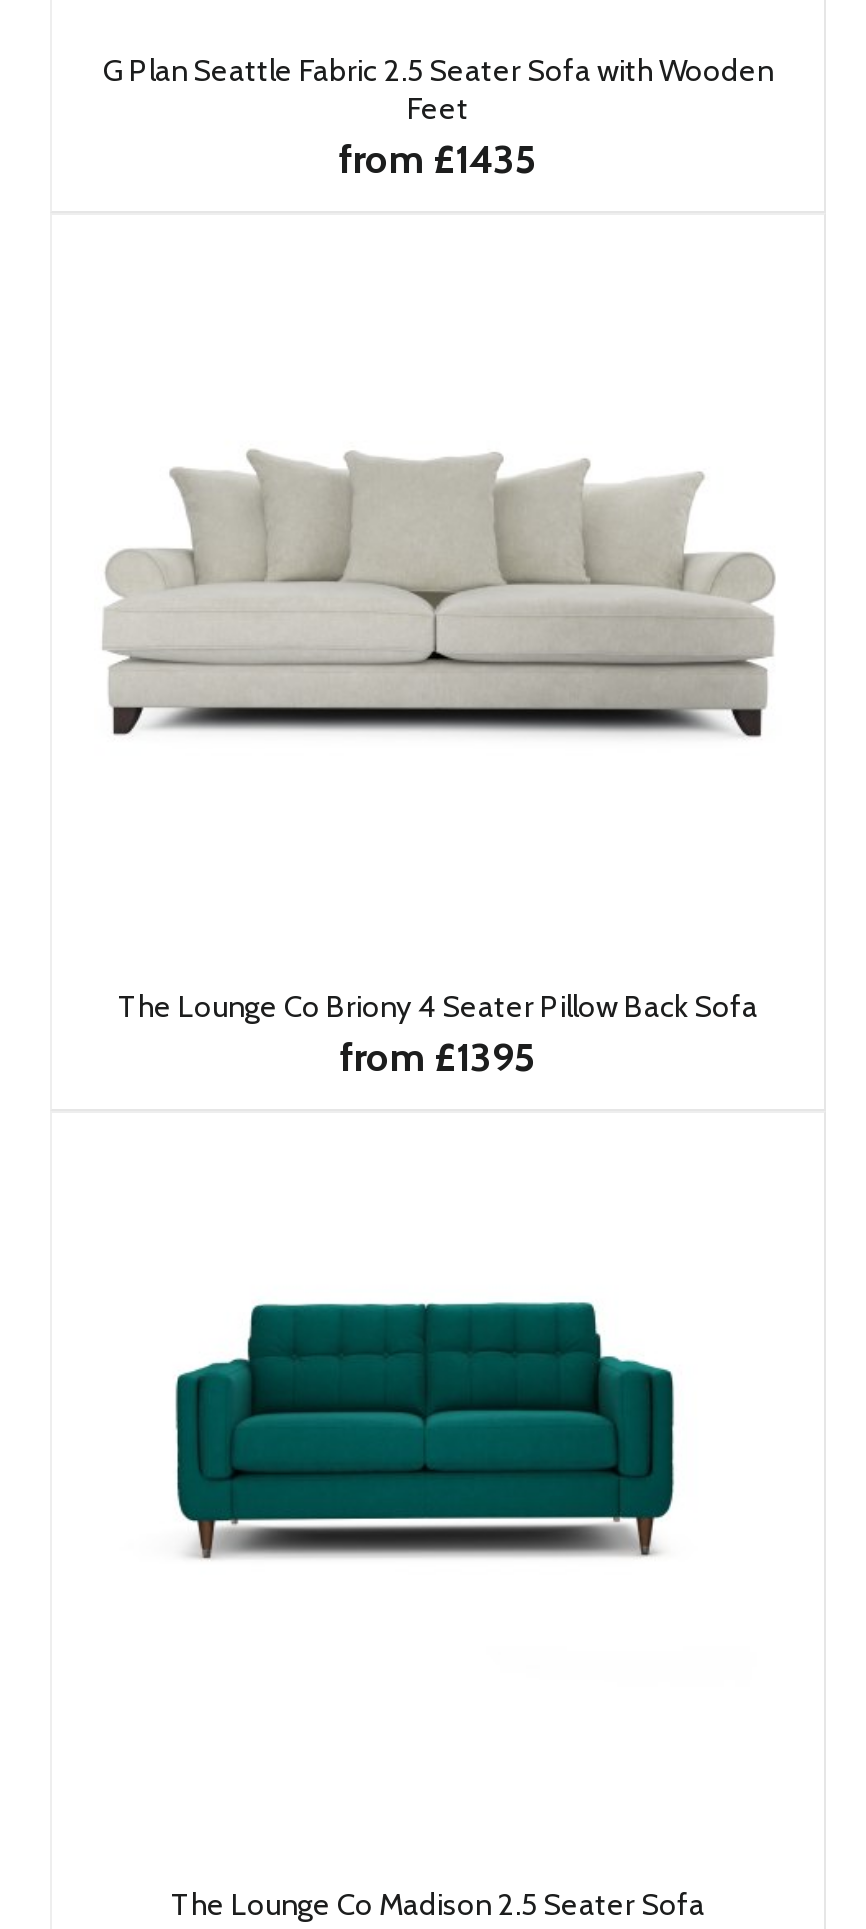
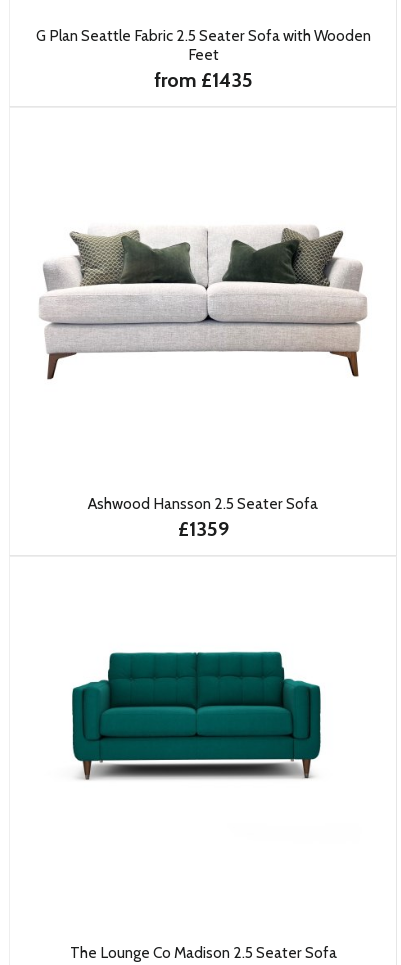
- [image]
+ [image]

- The Lounge Co Briony 4 Seater Pillow Back Sofa
- from £1395
+ Ashwood Hansson 2.5 Seater Sofa
+ £1359
